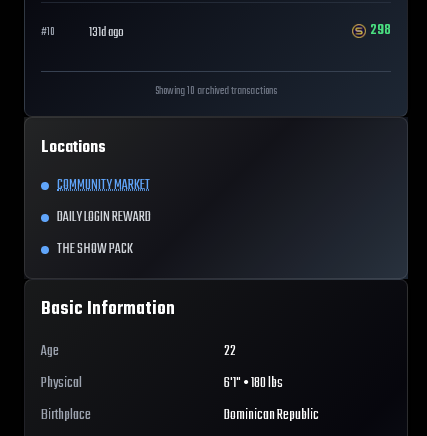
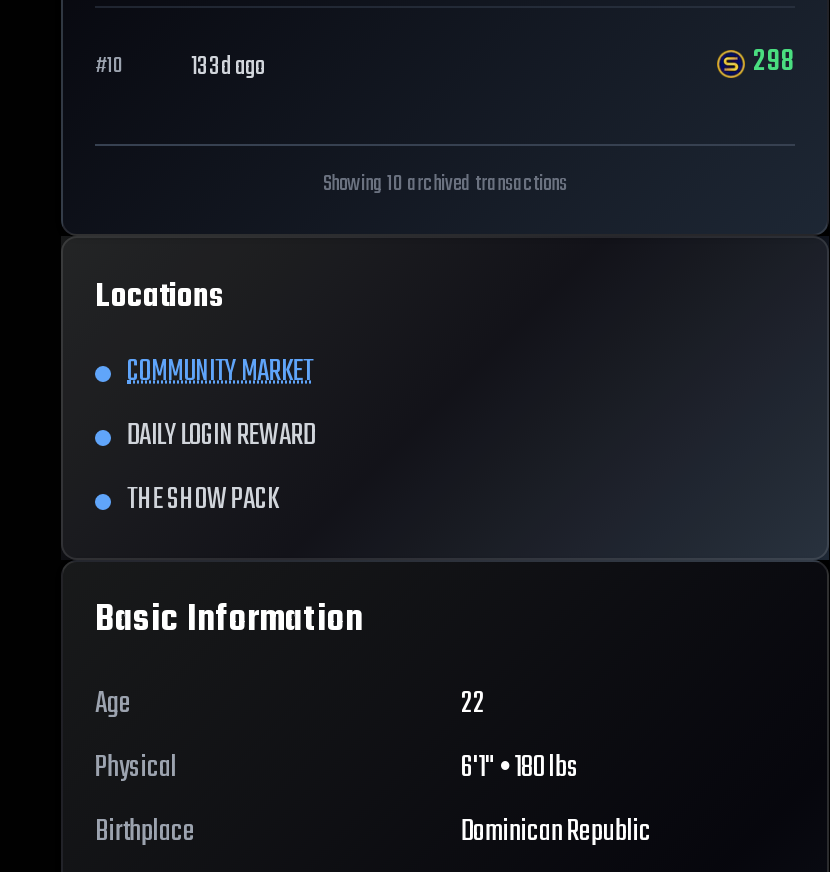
- #10 131d ago
+ #10 133d ago
